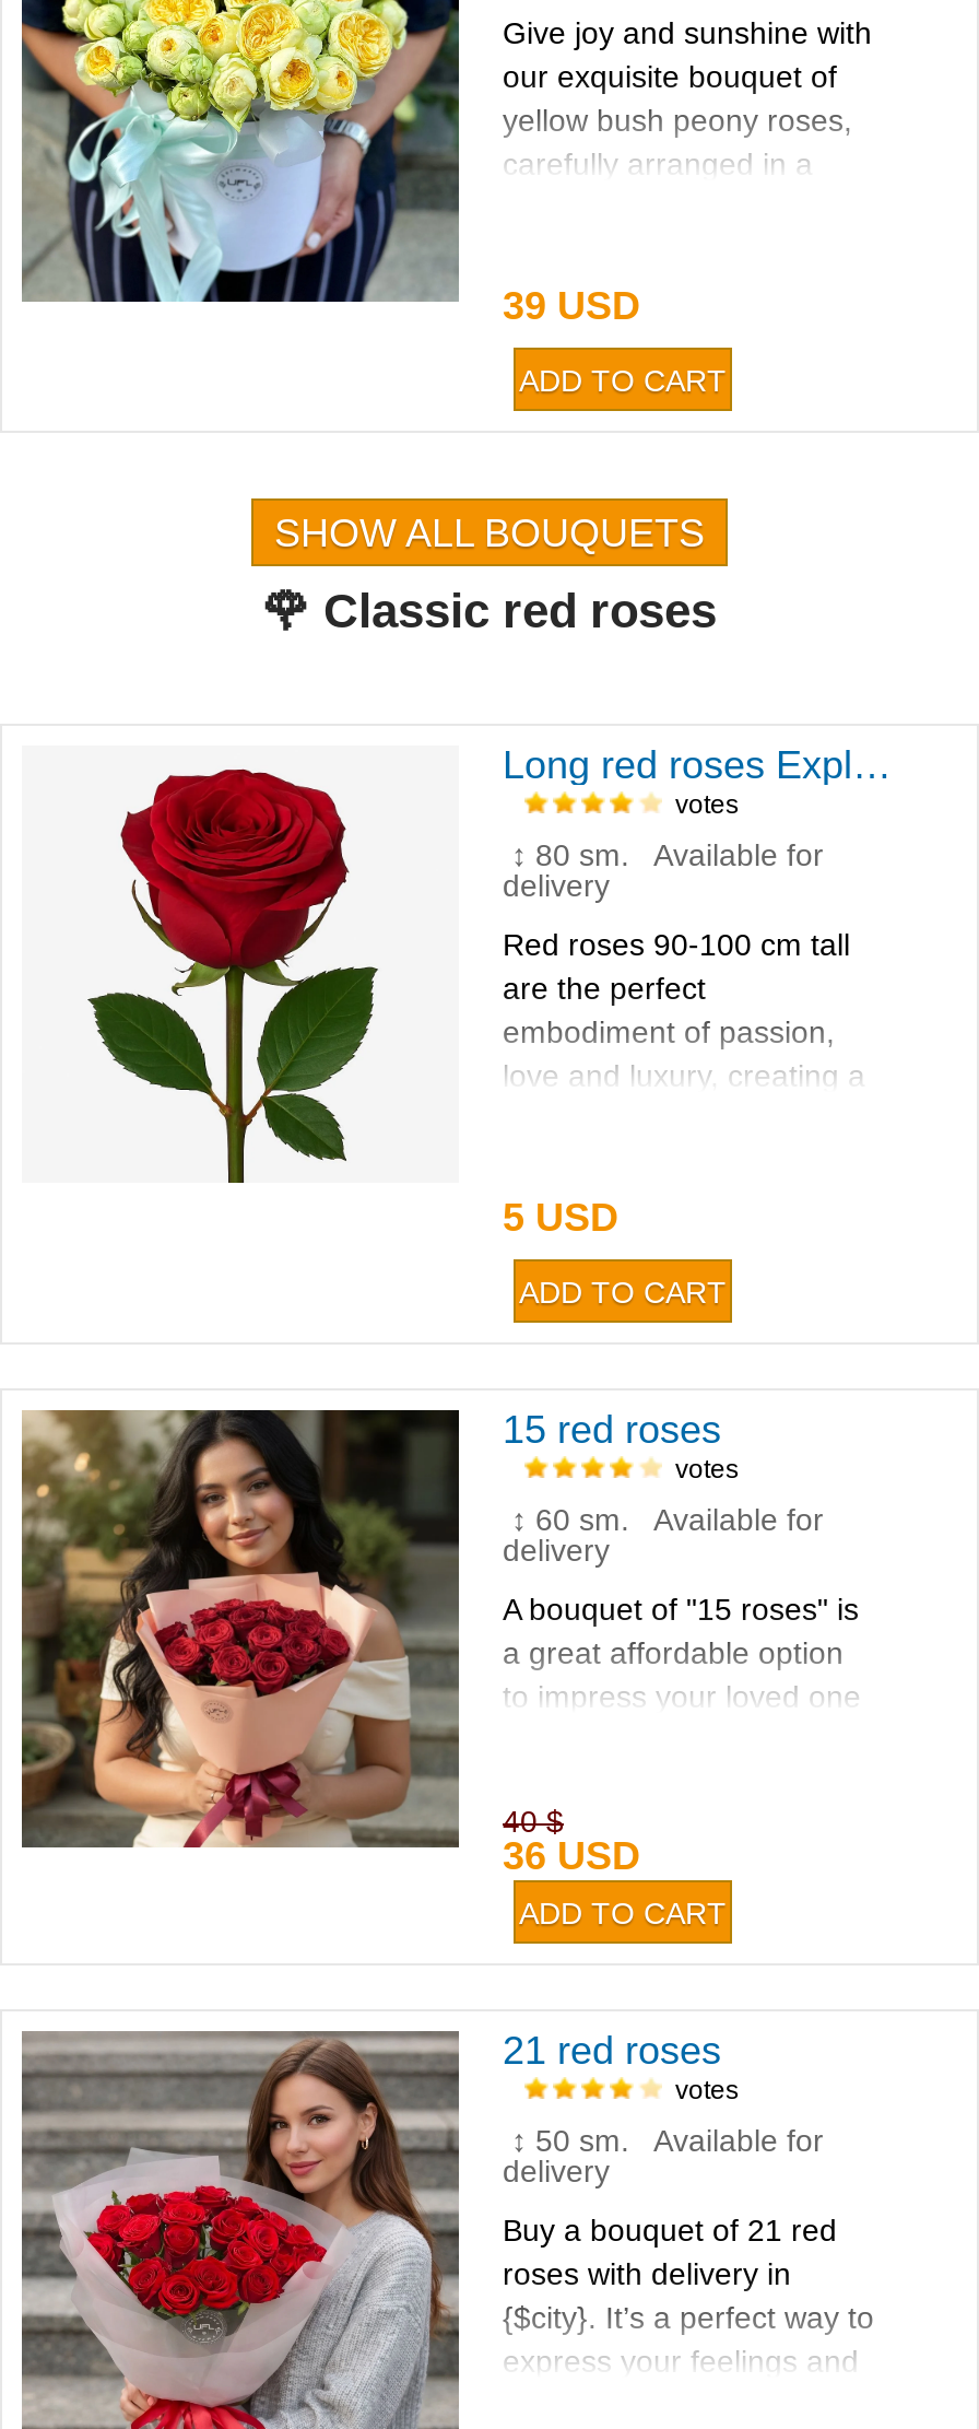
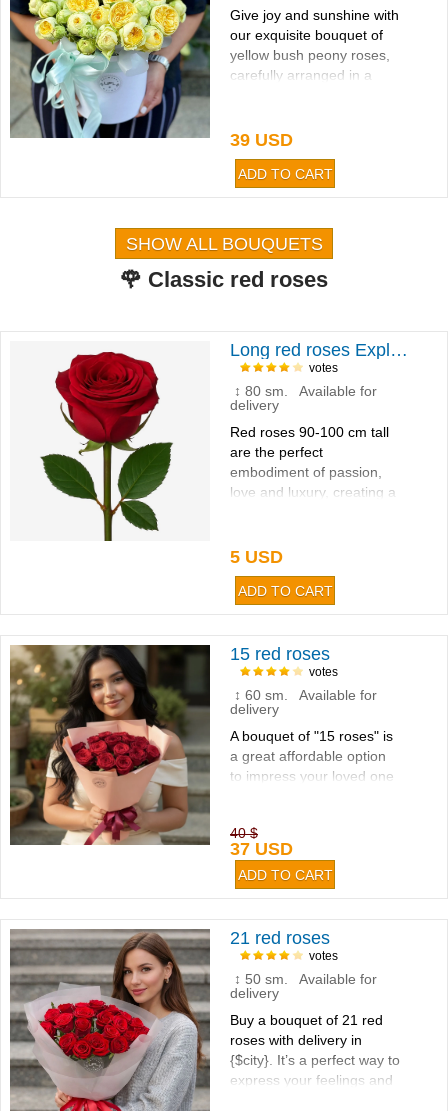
- 36 USD
+ 37 USD
